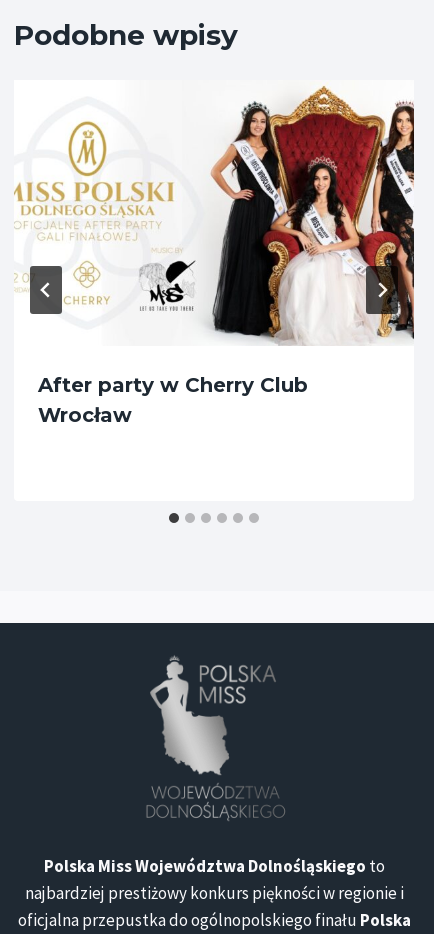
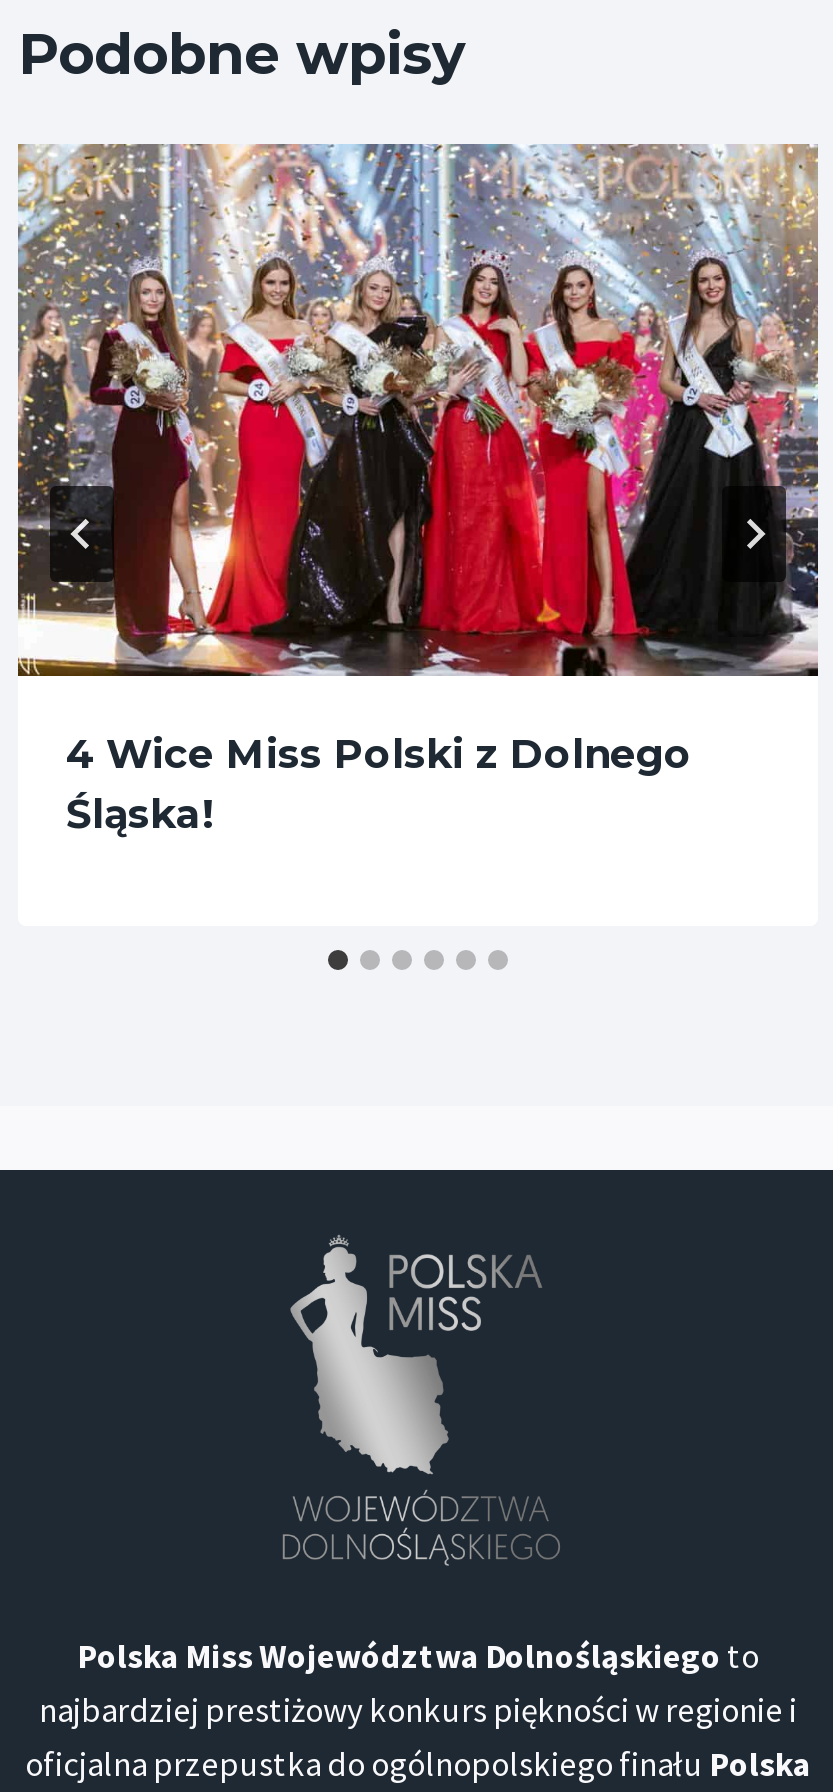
- [image]
- After party w Cherry Club
- Wrocław
+ [image]
+ 4 Wice Miss Polski z Dolnego
+ Śląska!
